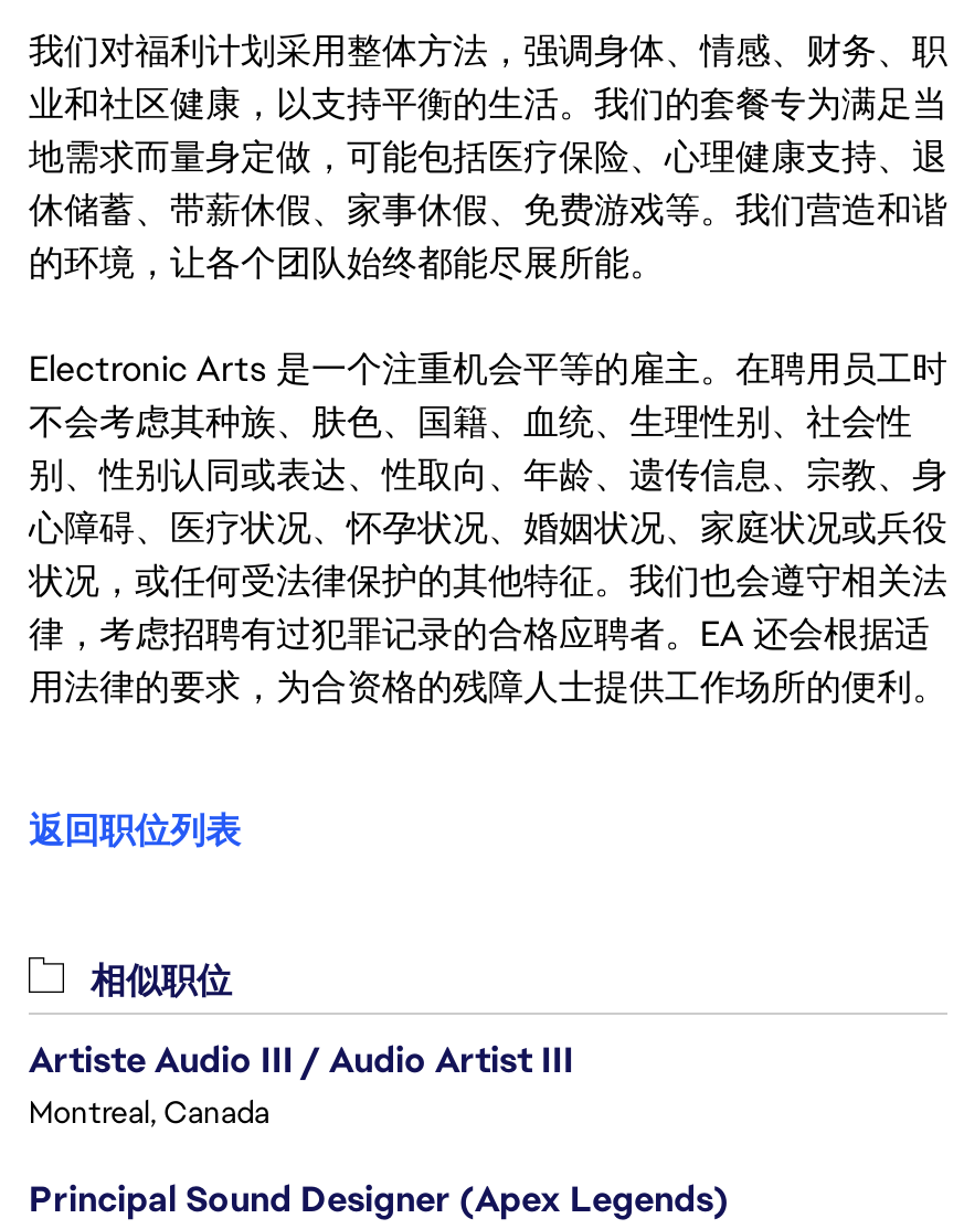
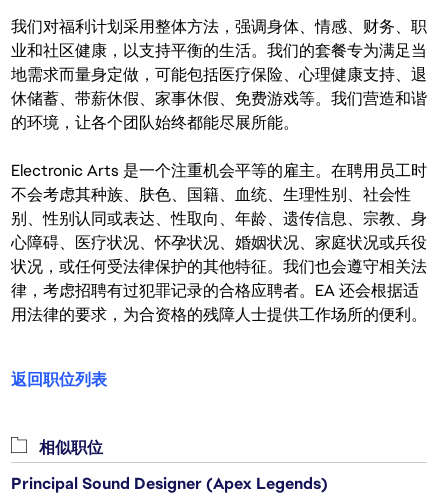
- Artiste Audio III / Audio Artist III
- Montreal, Canada
